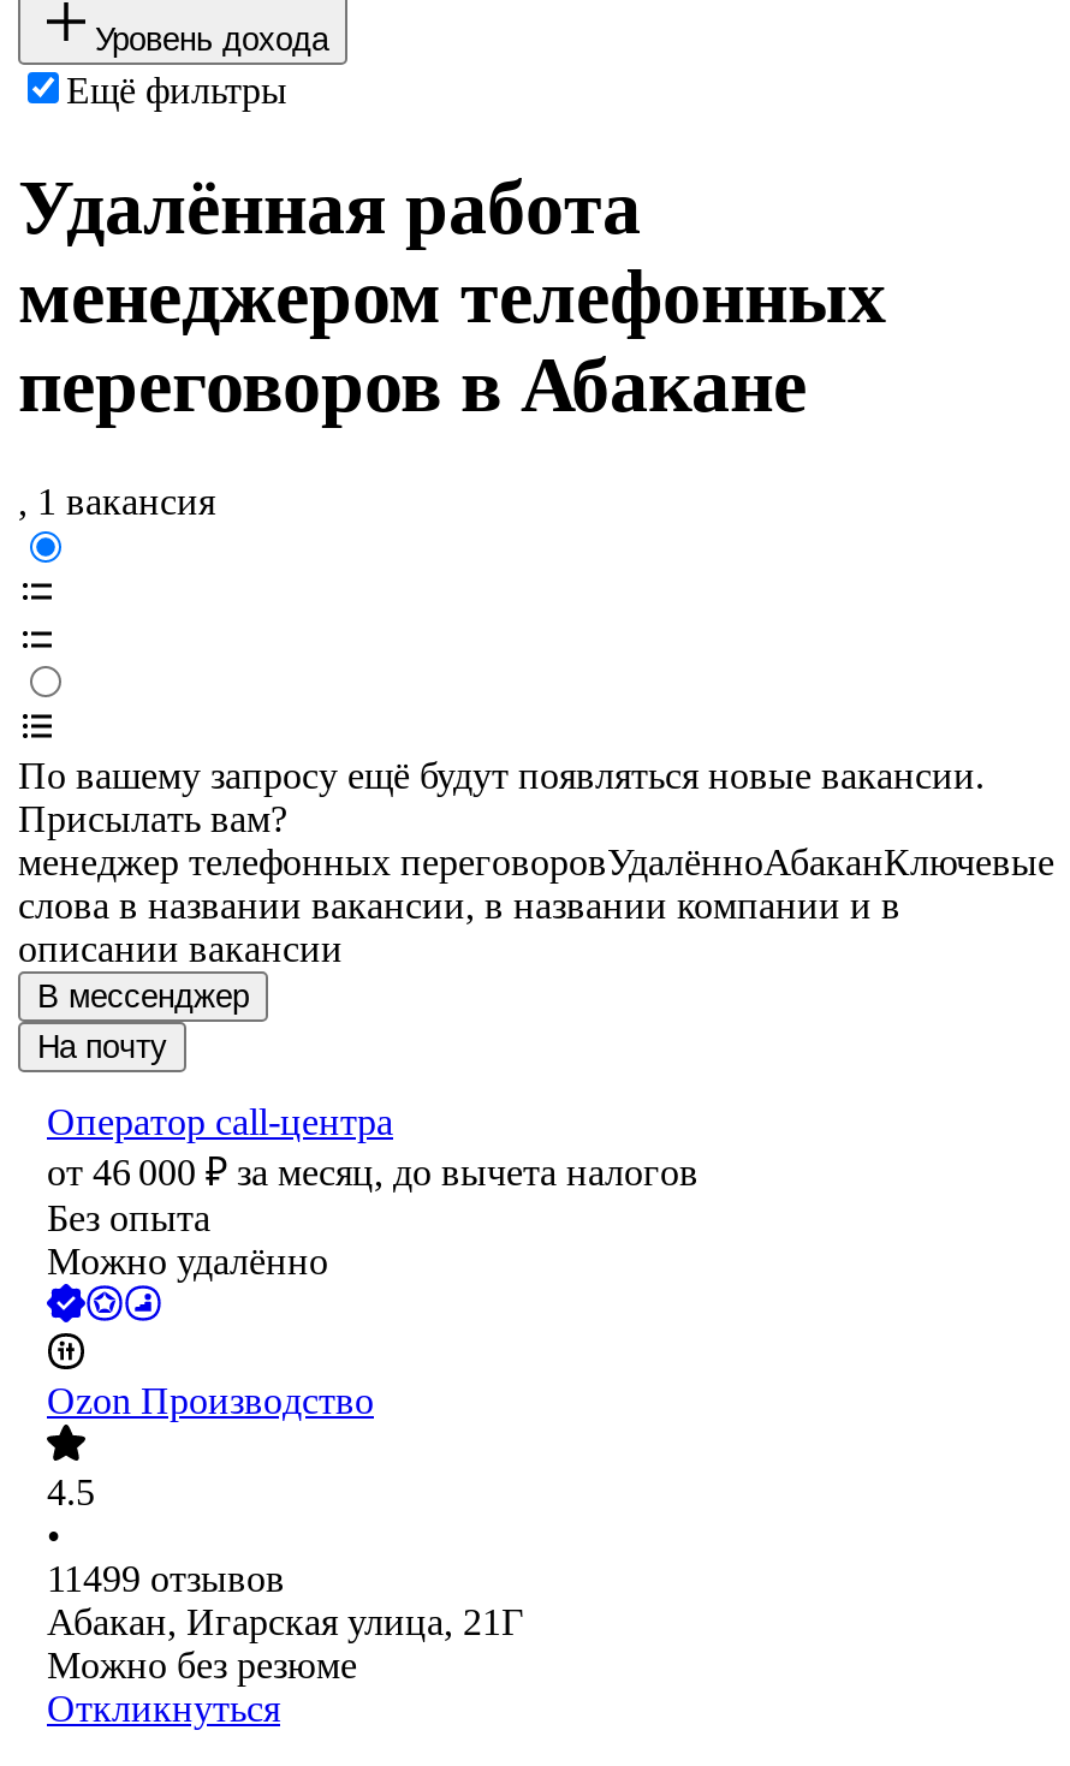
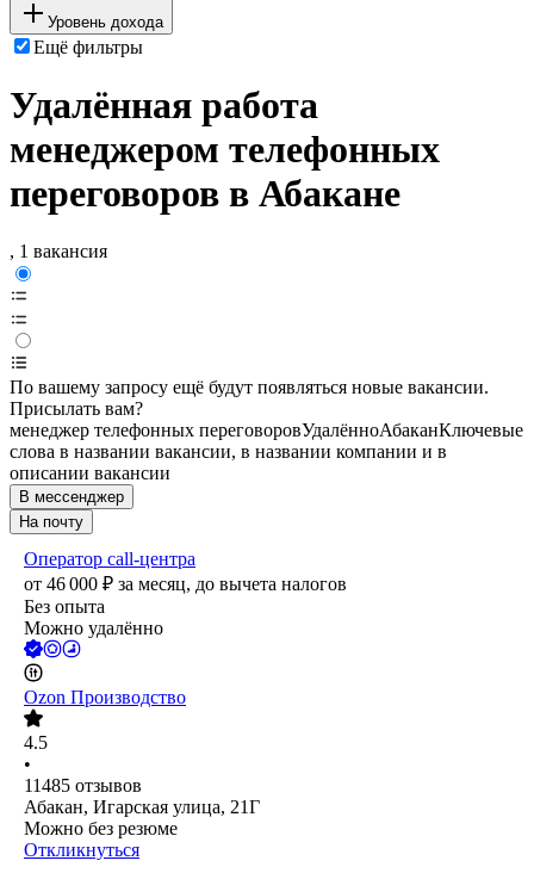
- 11499 отзывов
+ 11485 отзывов
